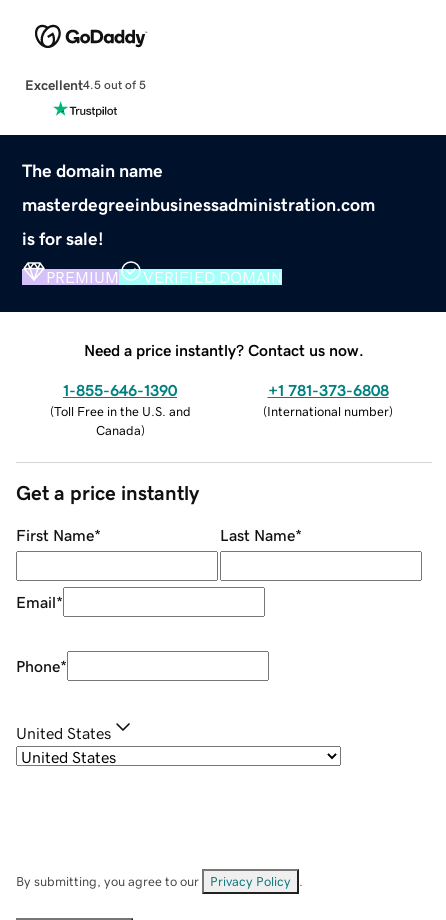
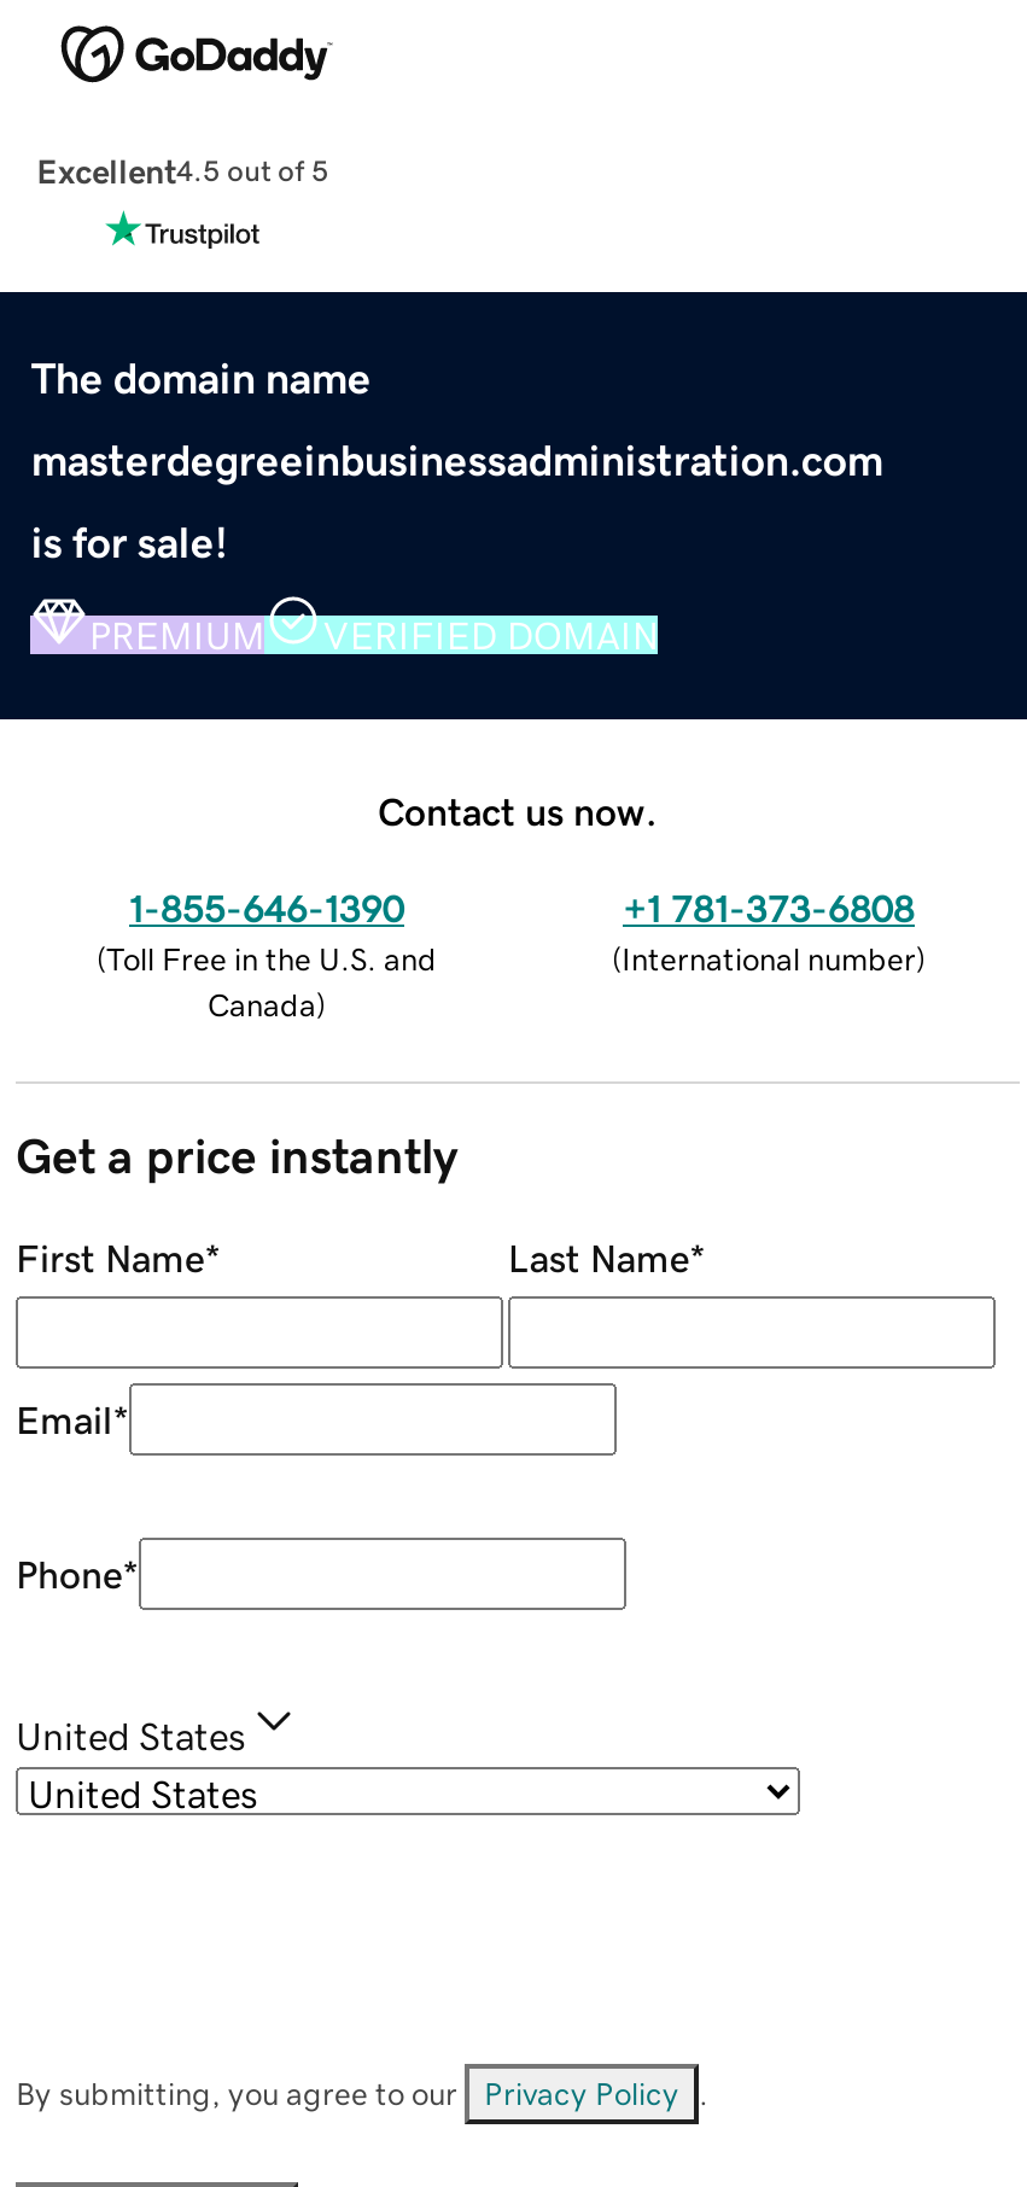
- Need a price instantly? Contact us now.
+ Contact us now.
